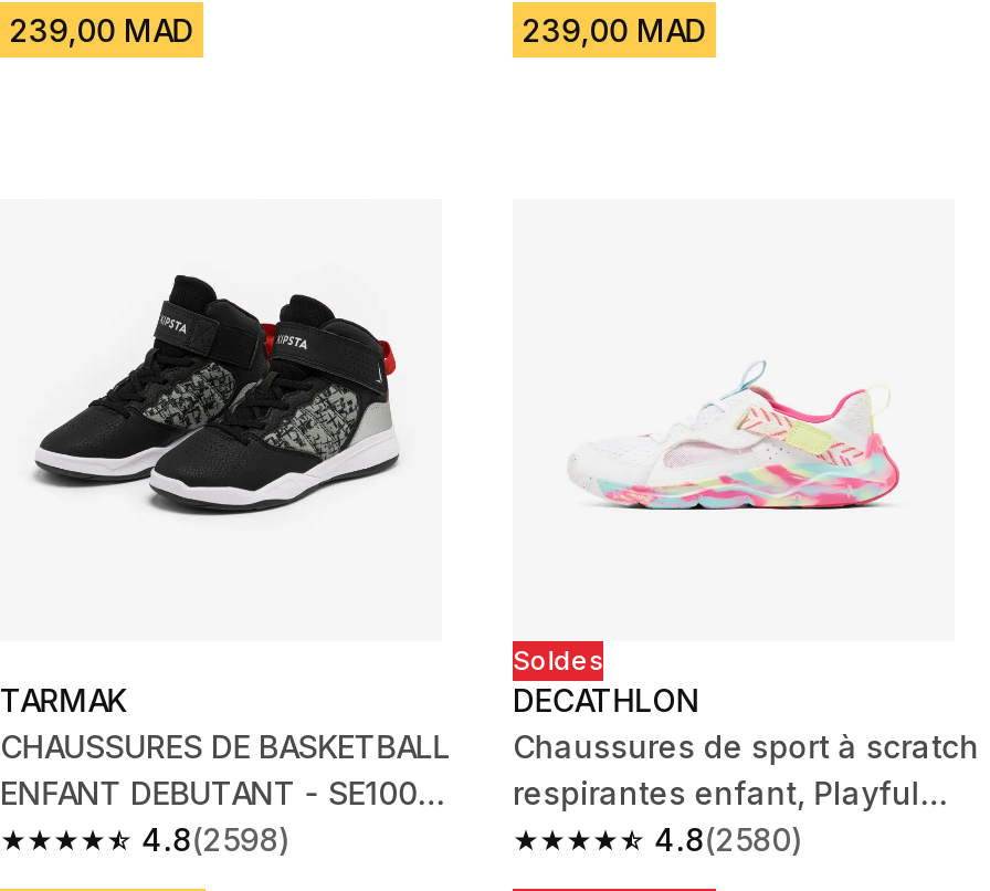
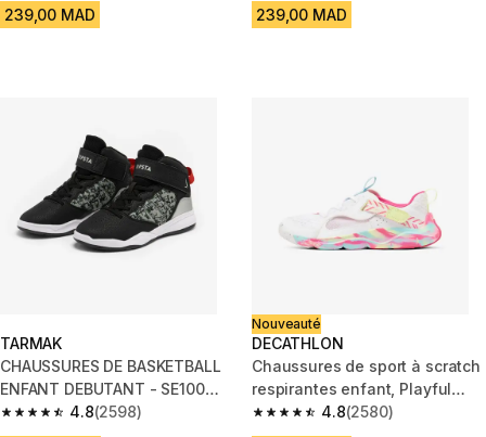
- Soldes
+ Nouveauté
